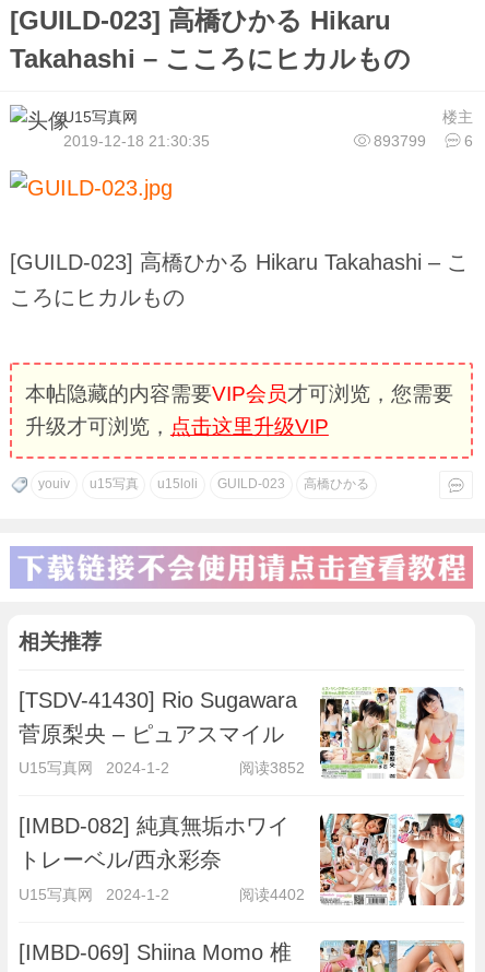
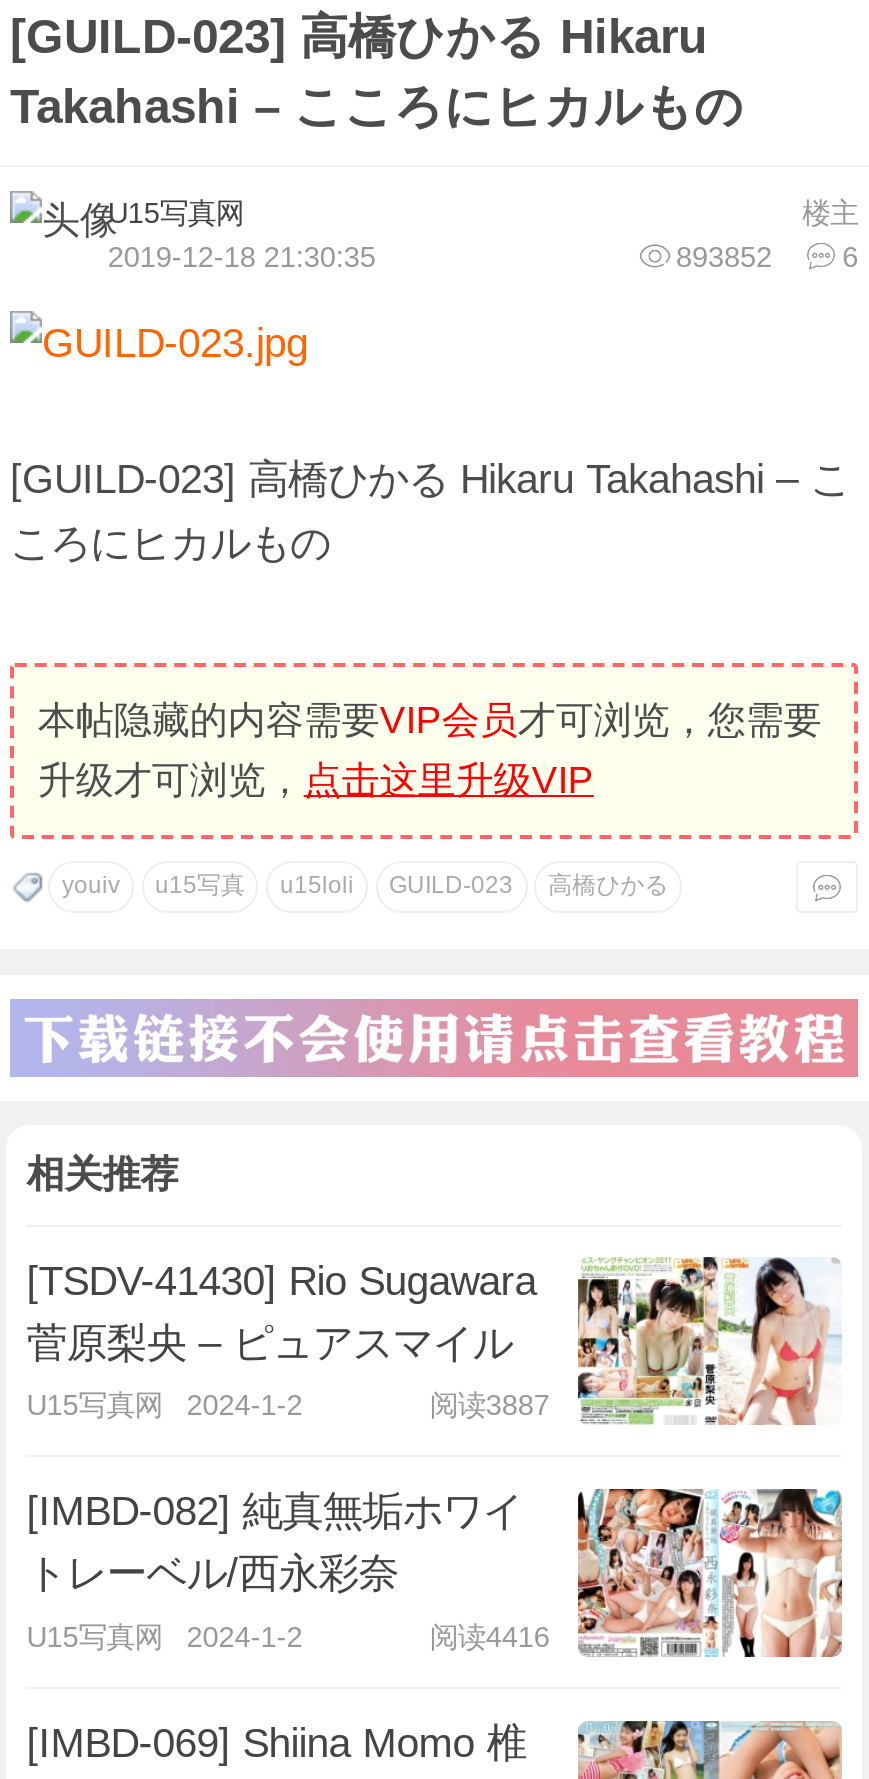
- 893799 6
+ 893852 6

- 阅读3852
+ 阅读3887

- 阅读4402
+ 阅读4416
